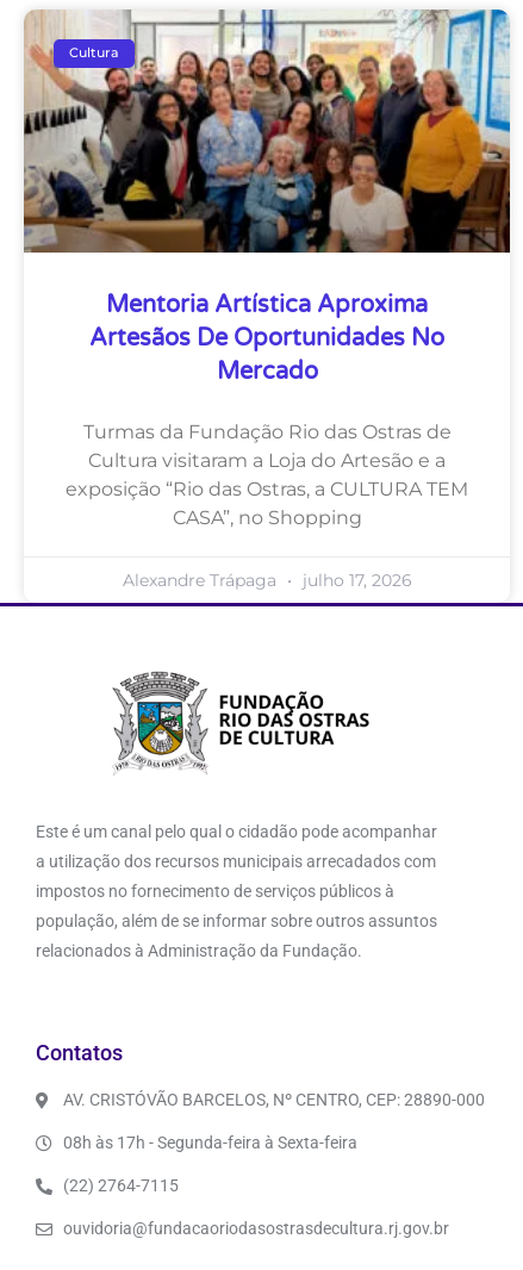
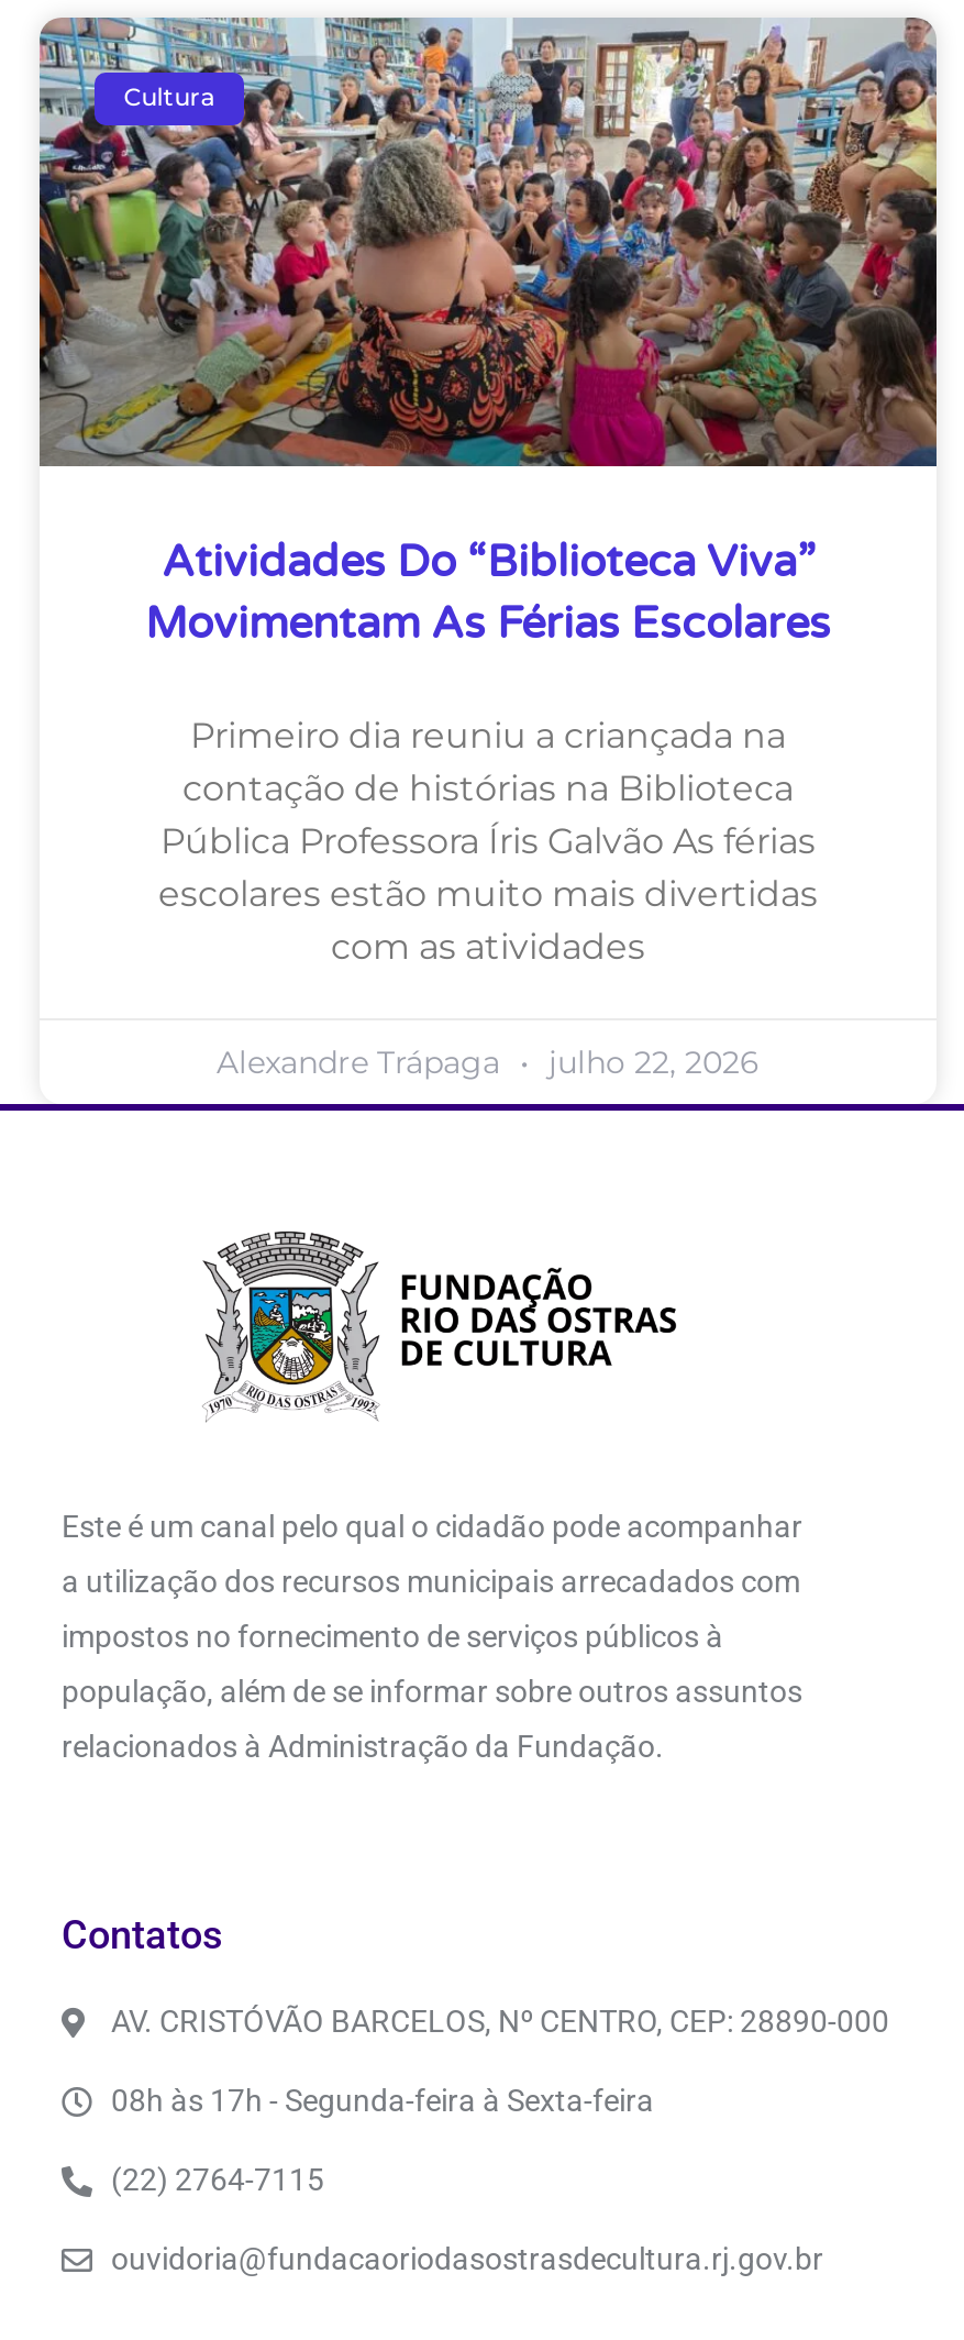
- [image]
- Mentoria Artística Aproxima
- Artesãos De Oportunidades No
- Mercado
+ [image]
+ Atividades Do “Biblioteca Viva”
+ Movimentam As Férias Escolares

- Turmas da Fundação Rio das Ostras de
- Cultura visitaram a Loja do Artesão e a
- exposição “Rio das Ostras, a CULTURA TEM
- CASA”, no Shopping
+ Primeiro dia reuniu a criançada na
+ contação de histórias na Biblioteca
+ Pública Professora Íris Galvão As férias
+ escolares estão muito mais divertidas
+ com as atividades

- Alexandre Trápaga julho 17, 2026
+ Alexandre Trápaga julho 22, 2026
